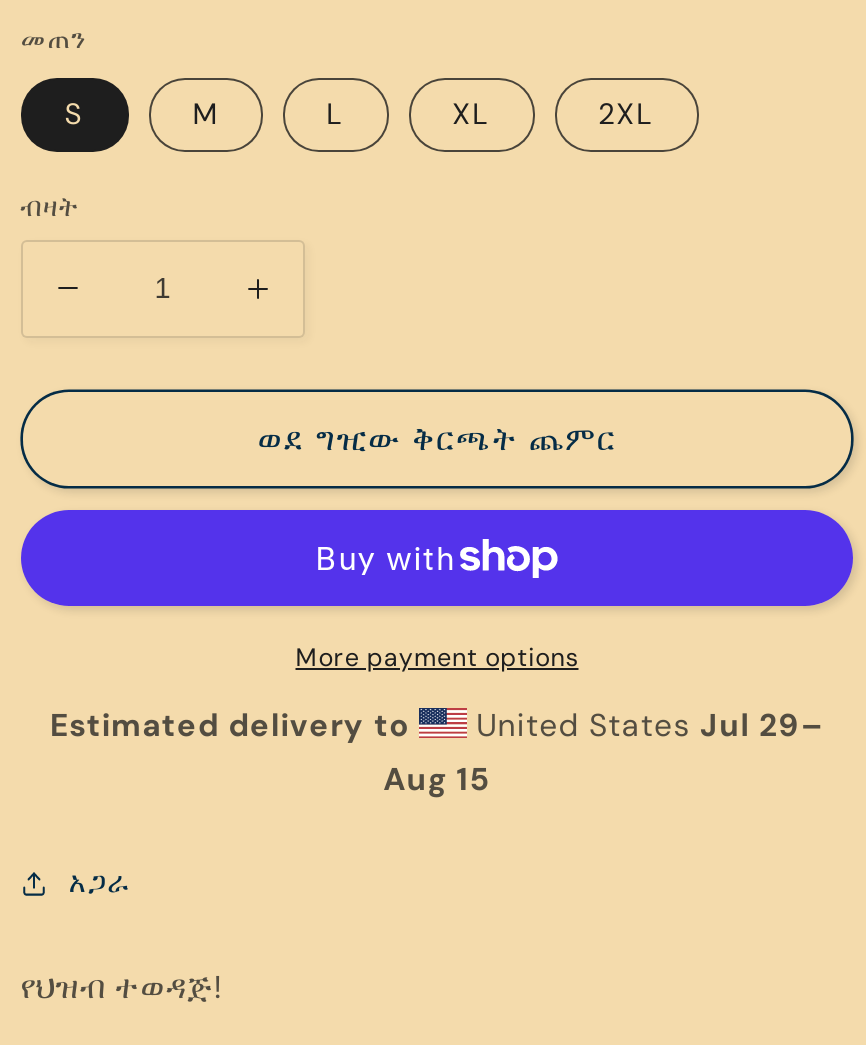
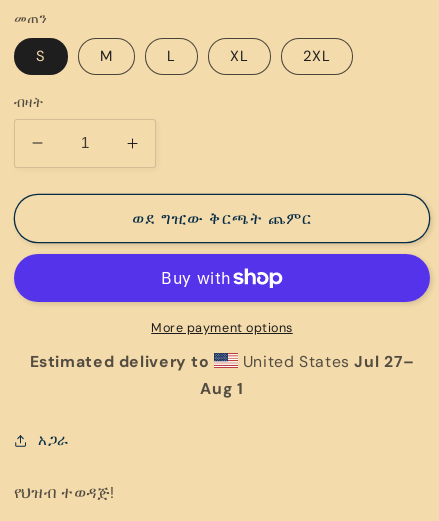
- United States Jul 29–
+ United States Jul 27–

- Aug 15
+ Aug 1
